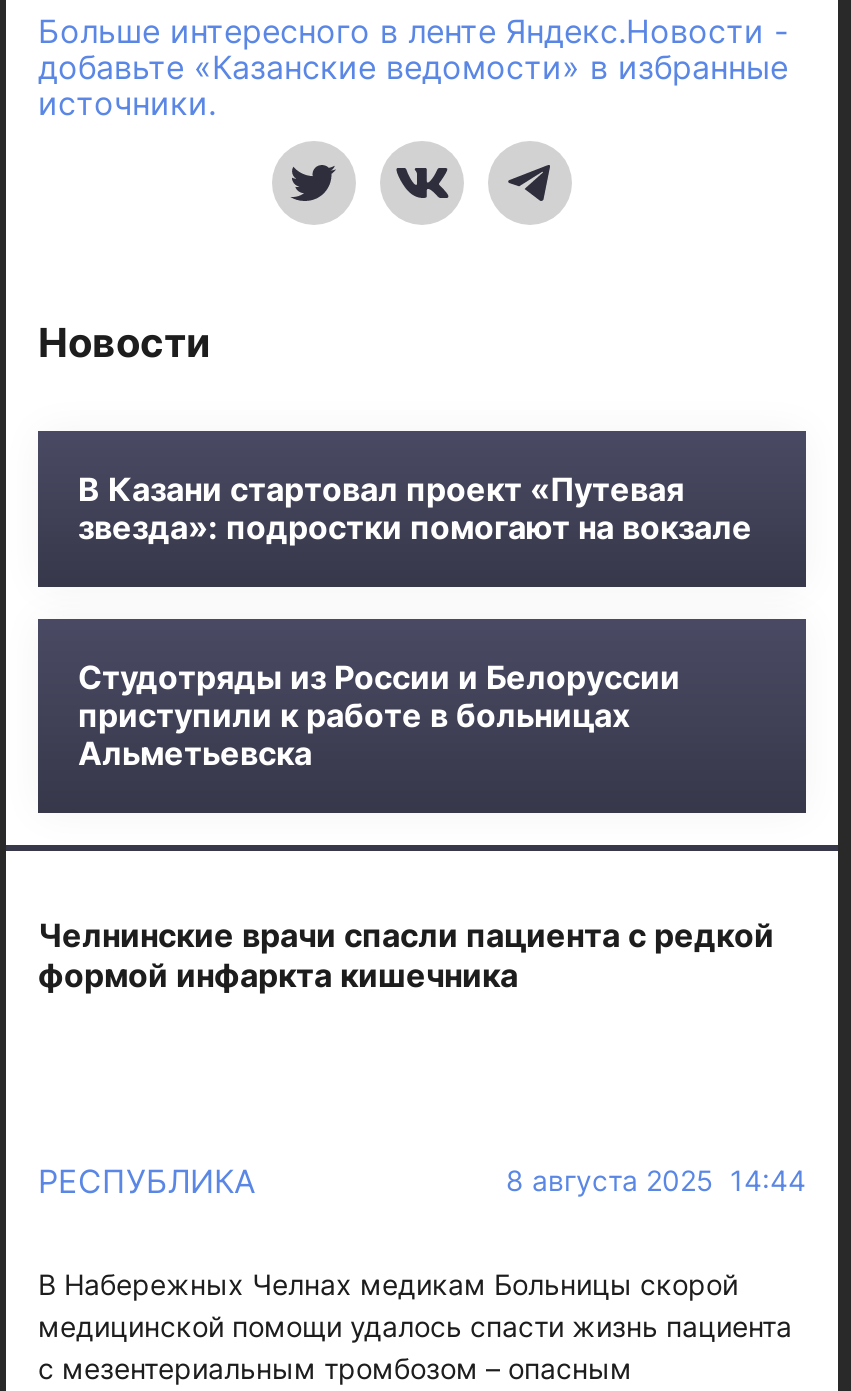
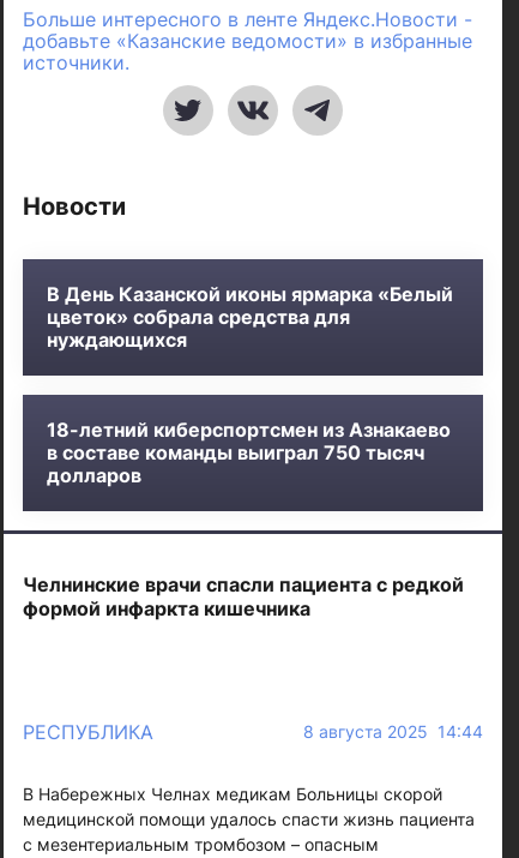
- В Казани стартовал проект «Путевая
- звезда»: подростки помогают на вокзале
+ В День Казанской иконы ярмарка «Белый
+ цветок» собрала средства для
+ нуждающихся

- Студотряды из России и Белоруссии
- приступили к работе в больницах
- Альметьевска
+ 18-летний киберспортсмен из Азнакаево
+ в составе команды выиграл 750 тысяч
+ долларов
